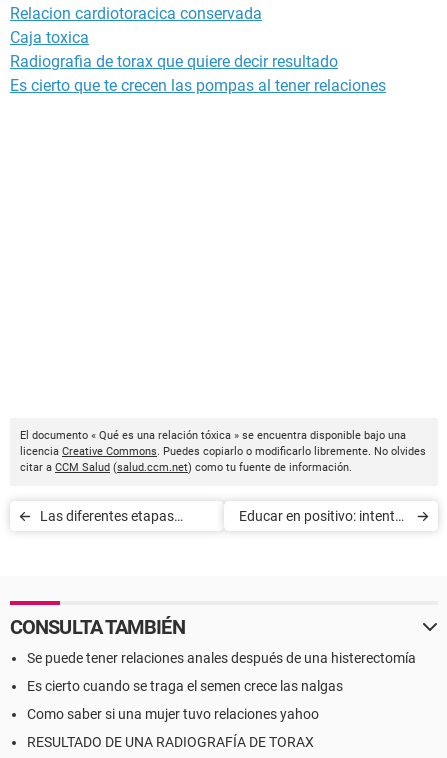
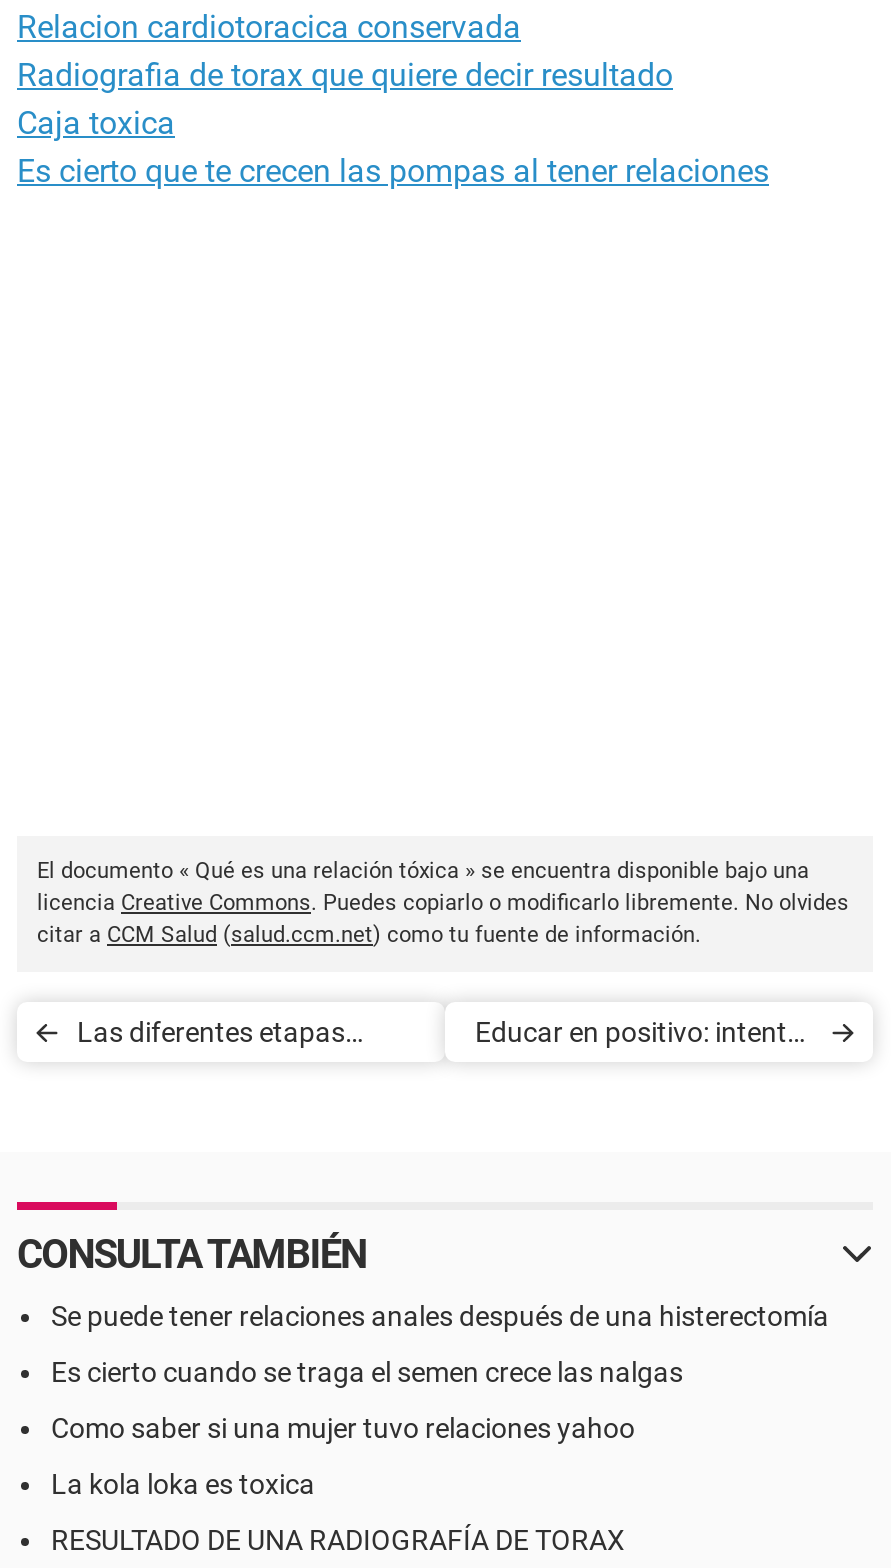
moved up: Radiografia de torax que quiere decir resultado

+ La kola loka es toxica
